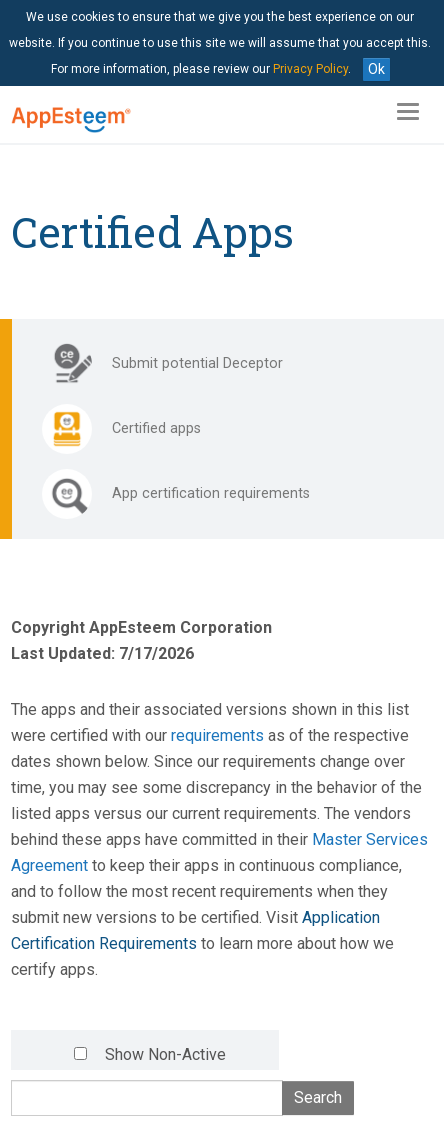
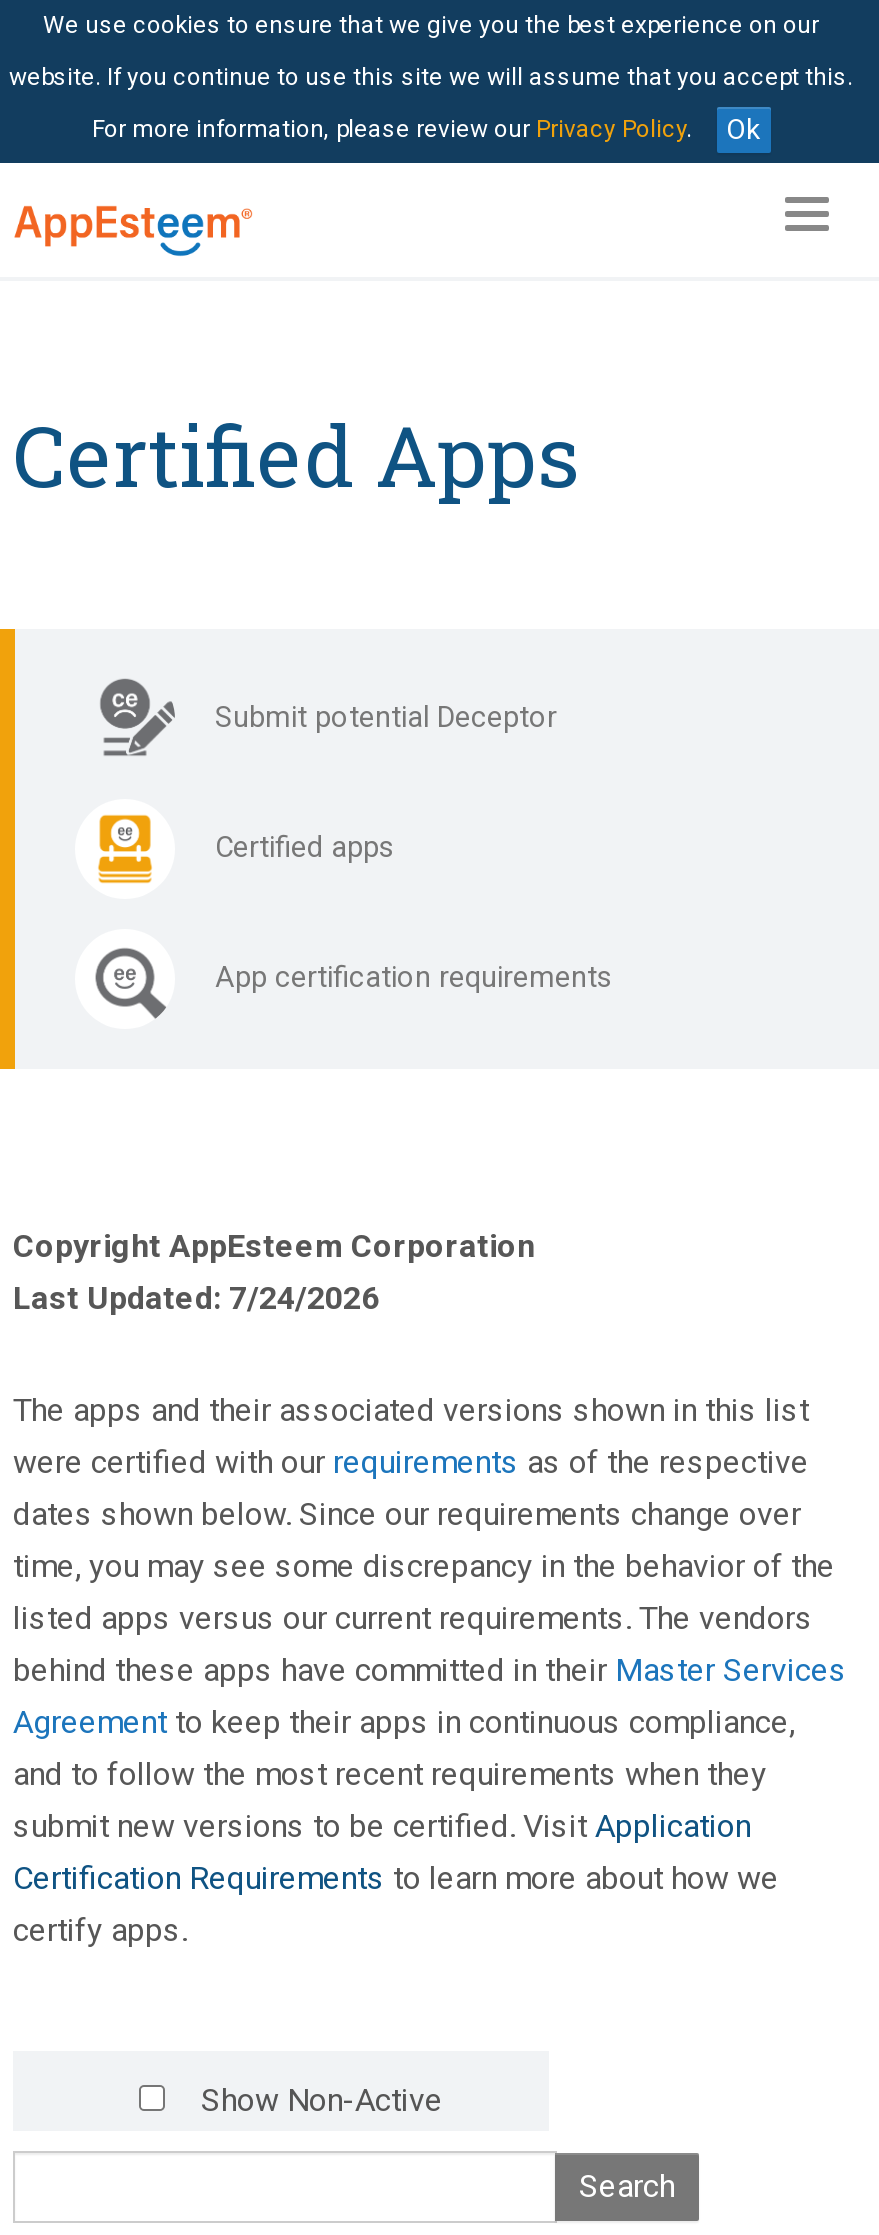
- Last Updated: 7/17/2026
+ Last Updated: 7/24/2026
